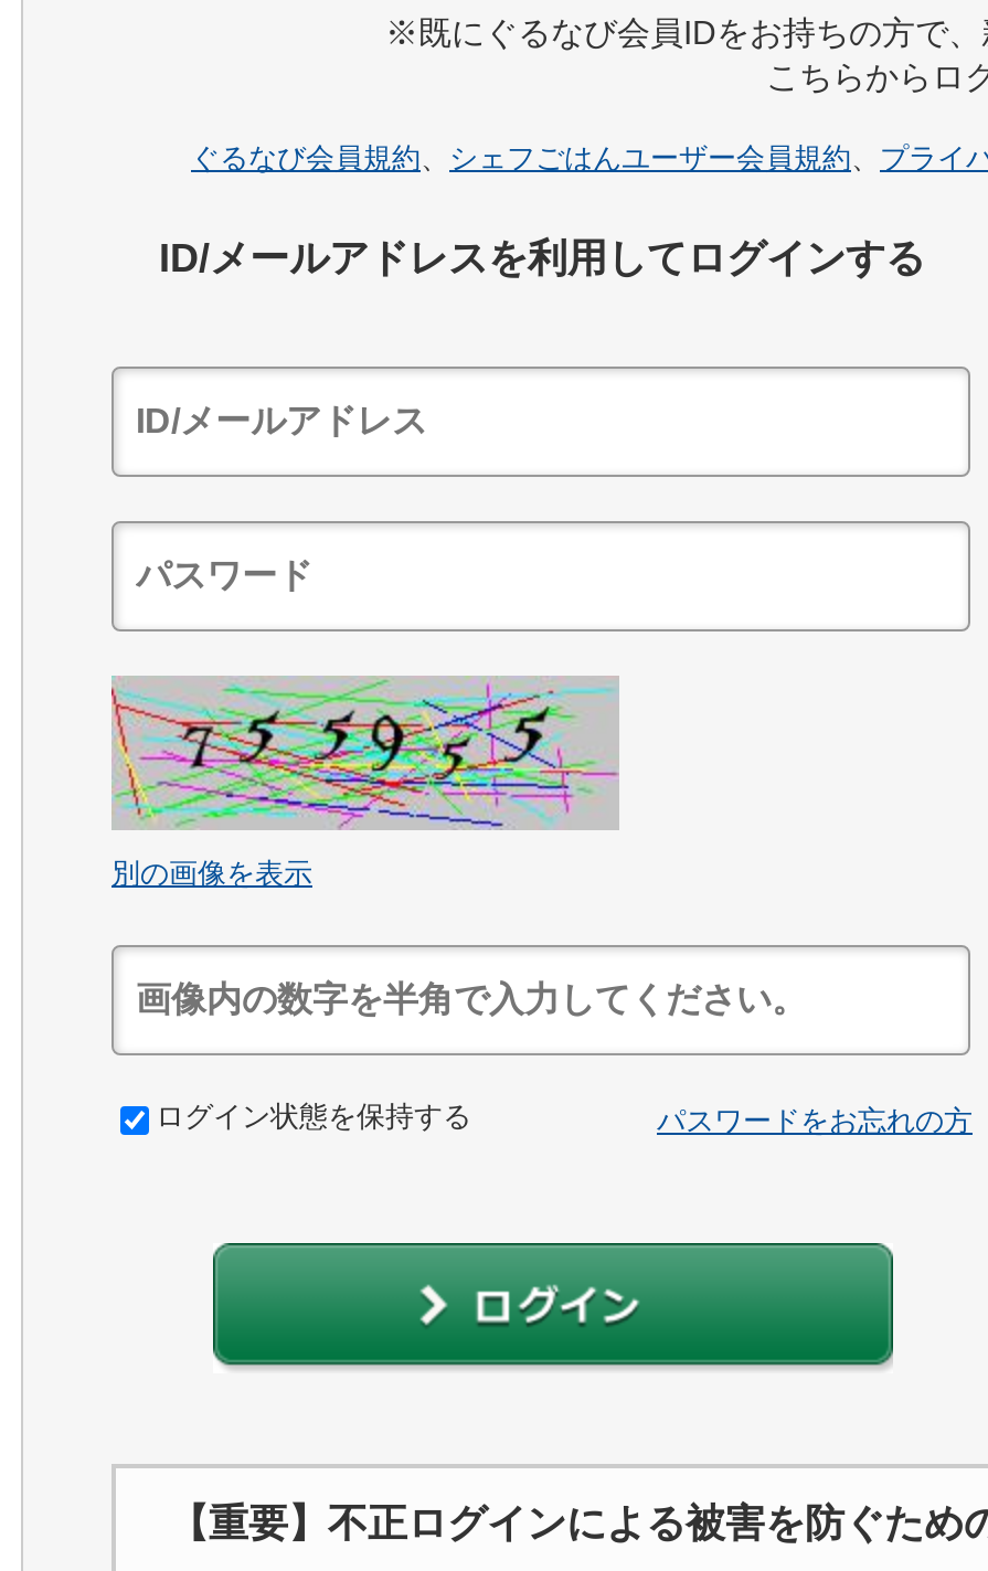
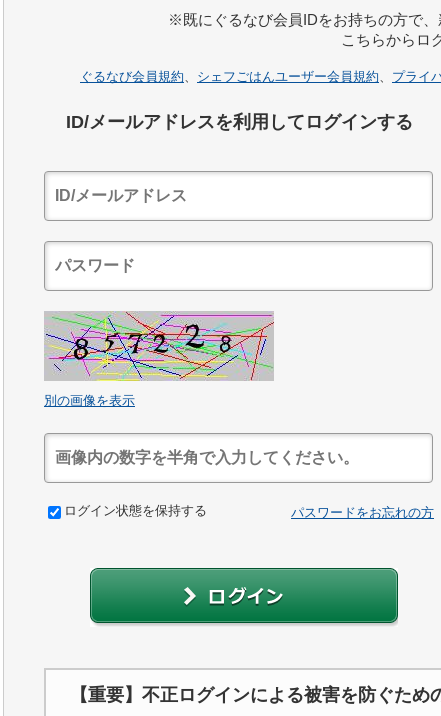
- [image]
+ [image]
